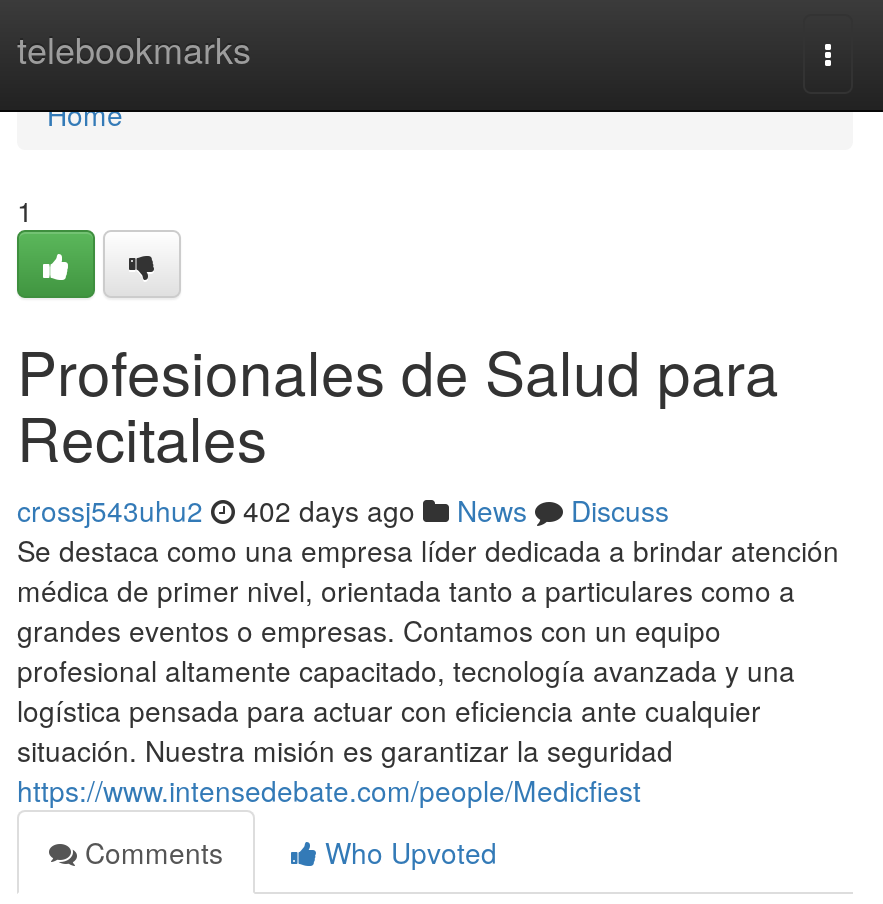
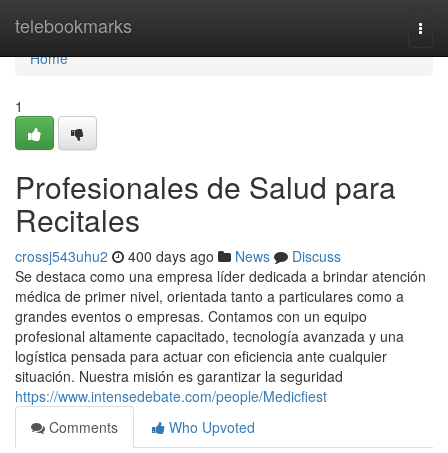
- crossj543uhu2 402 days ago News Discuss
+ crossj543uhu2 400 days ago News Discuss
